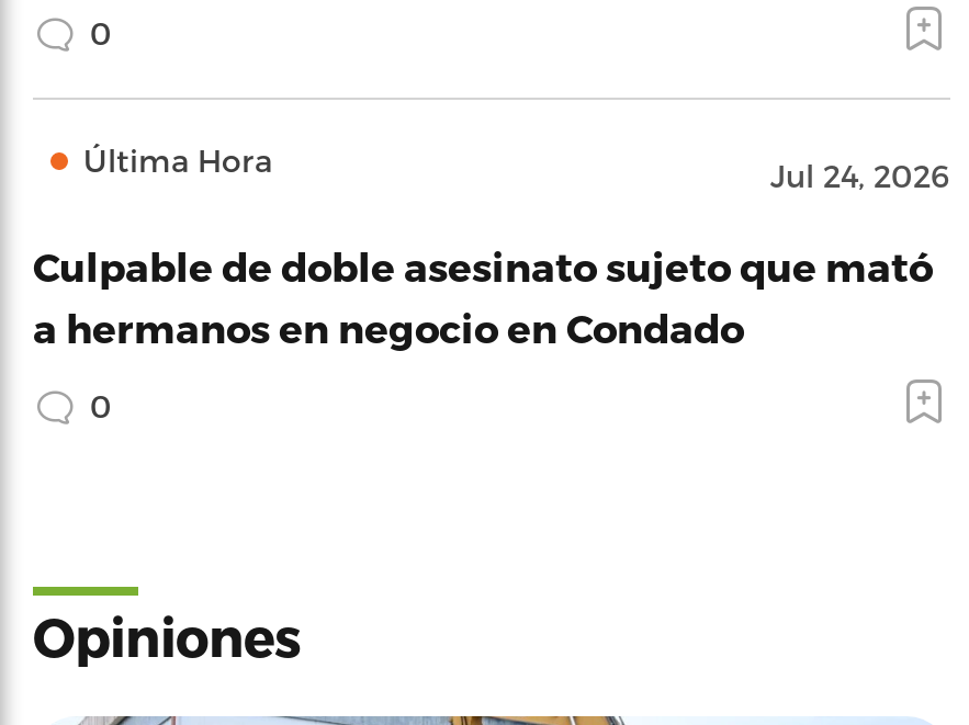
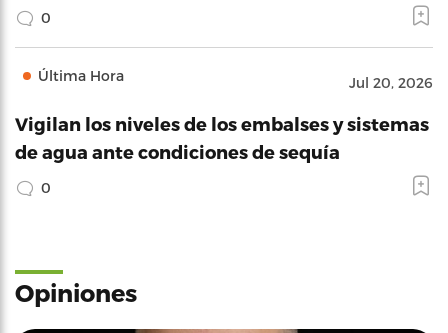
- Jul 24, 2026
+ Jul 20, 2026

- Culpable de doble asesinato sujeto que mató
- a hermanos en negocio en Condado
+ Vigilan los niveles de los embalses y sistemas
+ de agua ante condiciones de sequía
